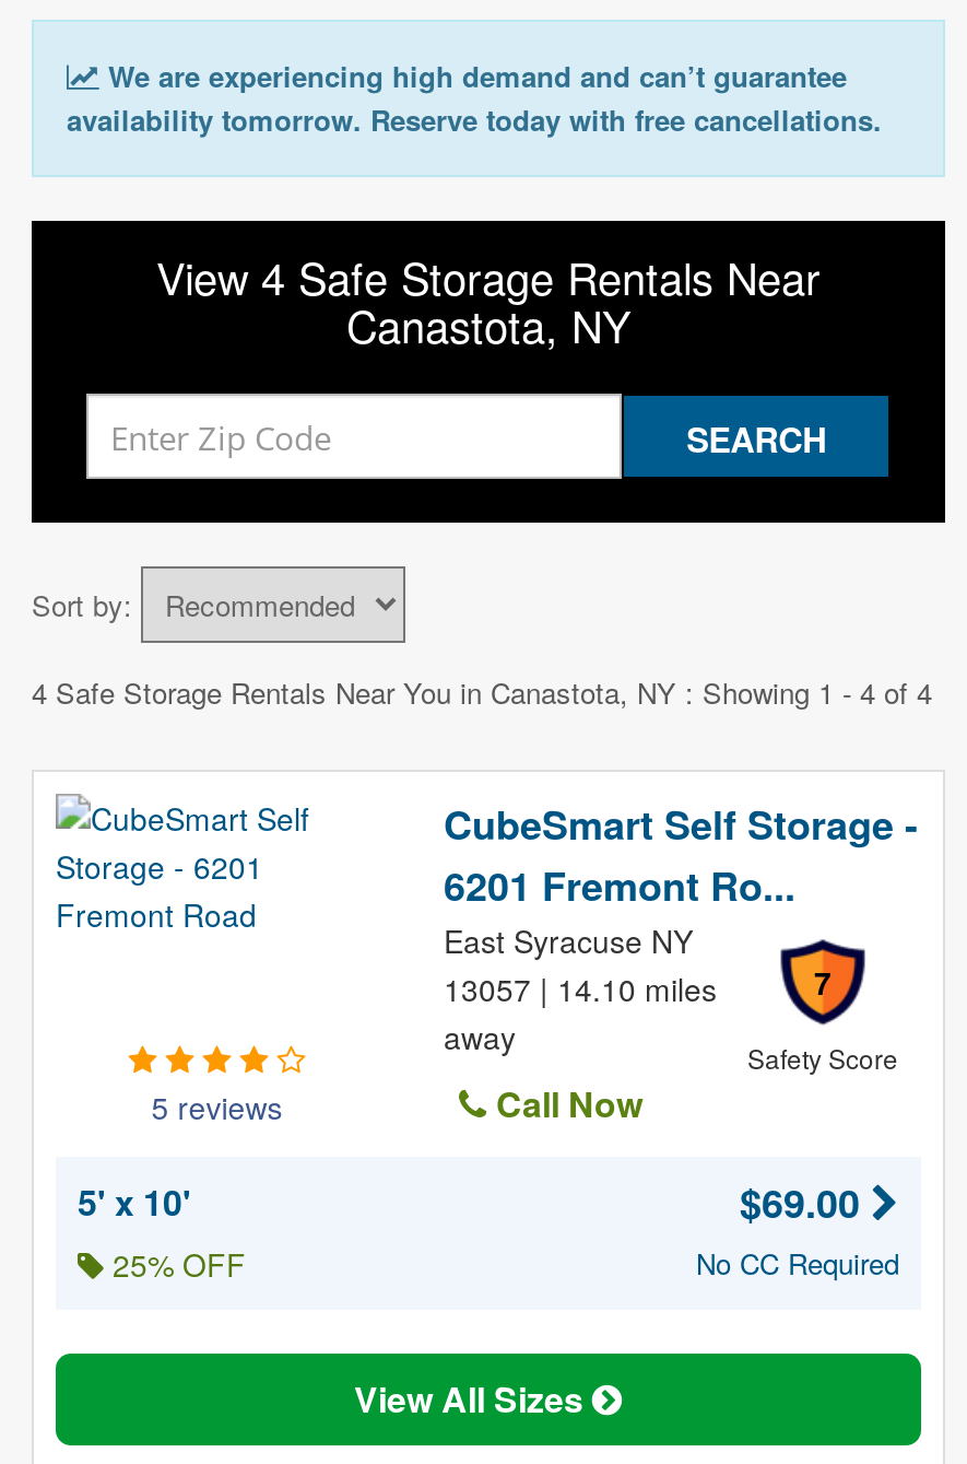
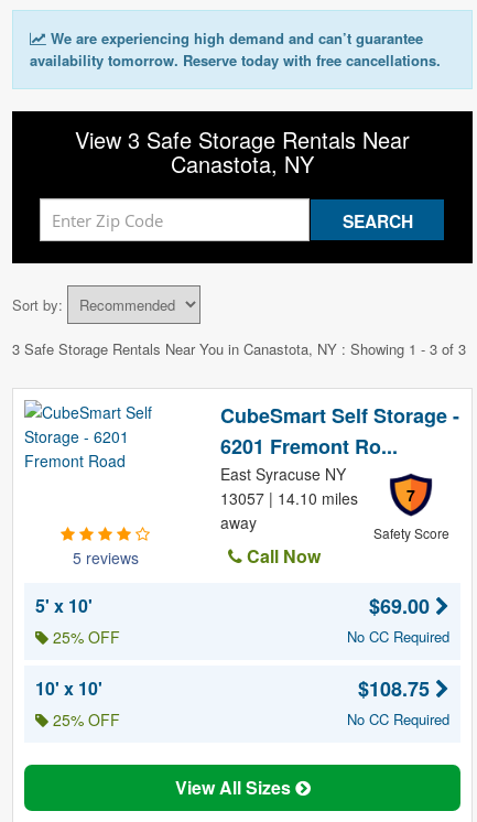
- View 4 Safe Storage Rentals Near
+ View 3 Safe Storage Rentals Near

- 4 Safe Storage Rentals Near You in Canastota, NY: Showing 1 - 4 of 4
+ 3 Safe Storage Rentals Near You in Canastota, NY: Showing 1 - 3 of 3

+ 10' x 10'
+ 25% OFF

+ $108.75
+ No CC Required
